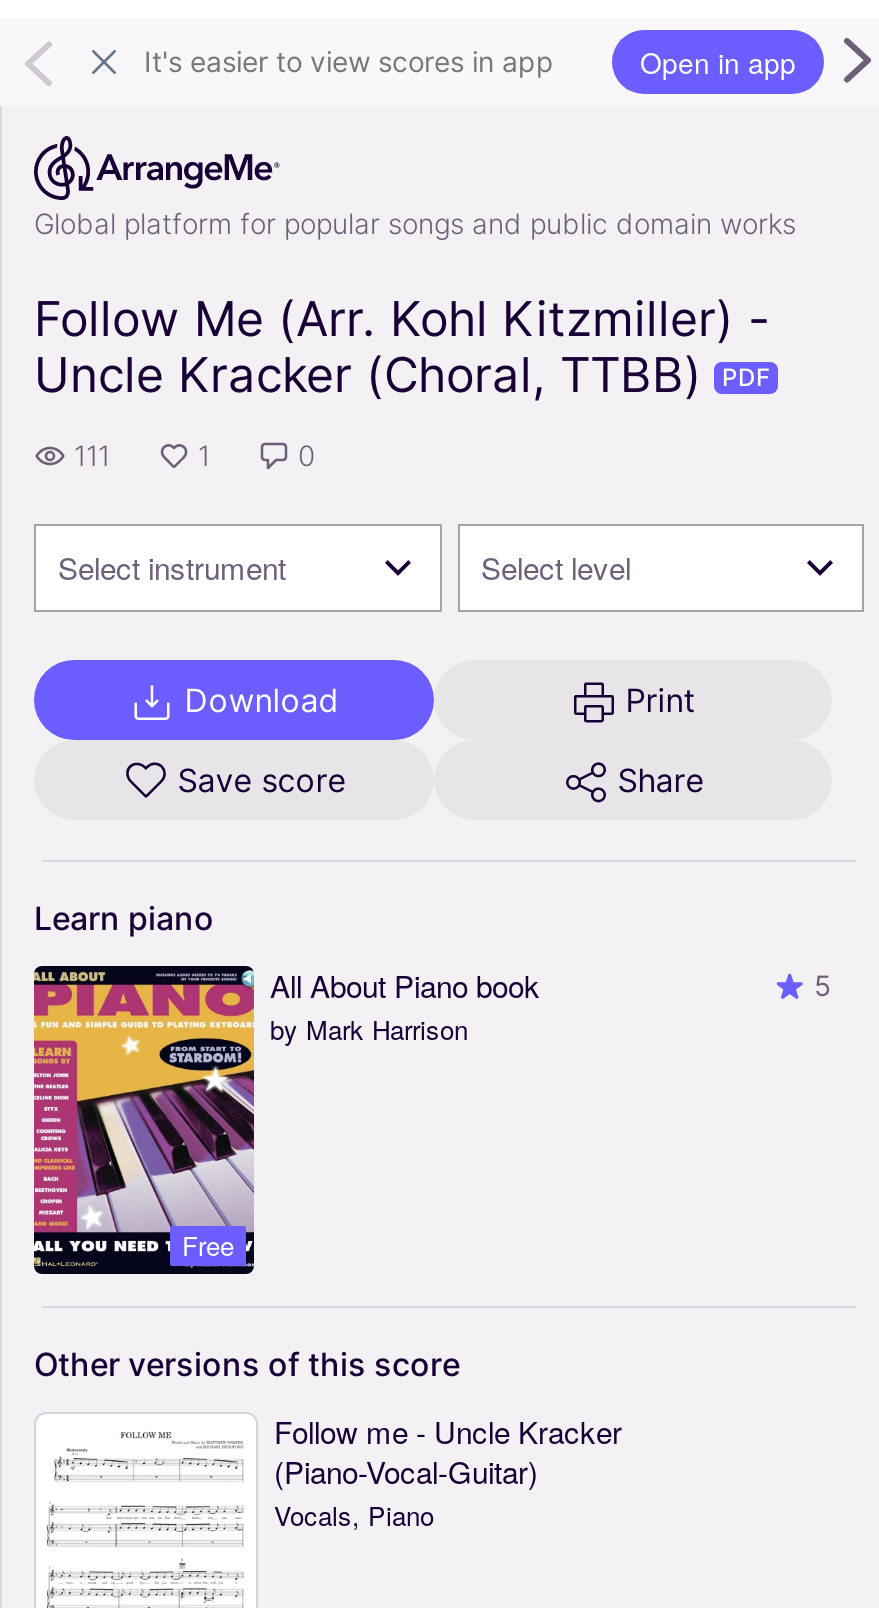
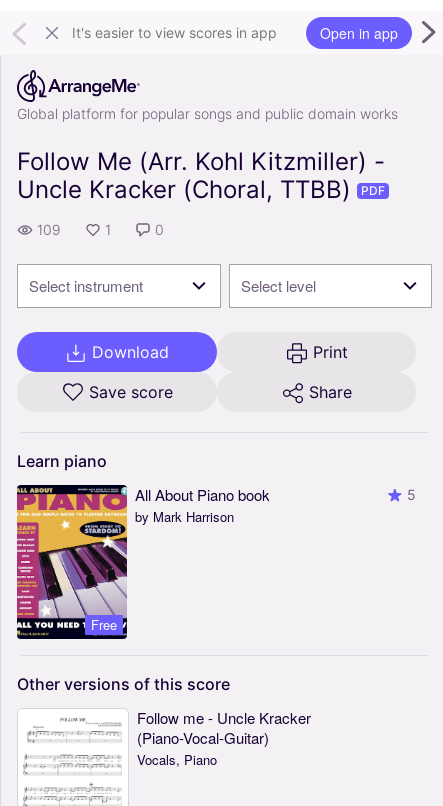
- 111
+ 109
